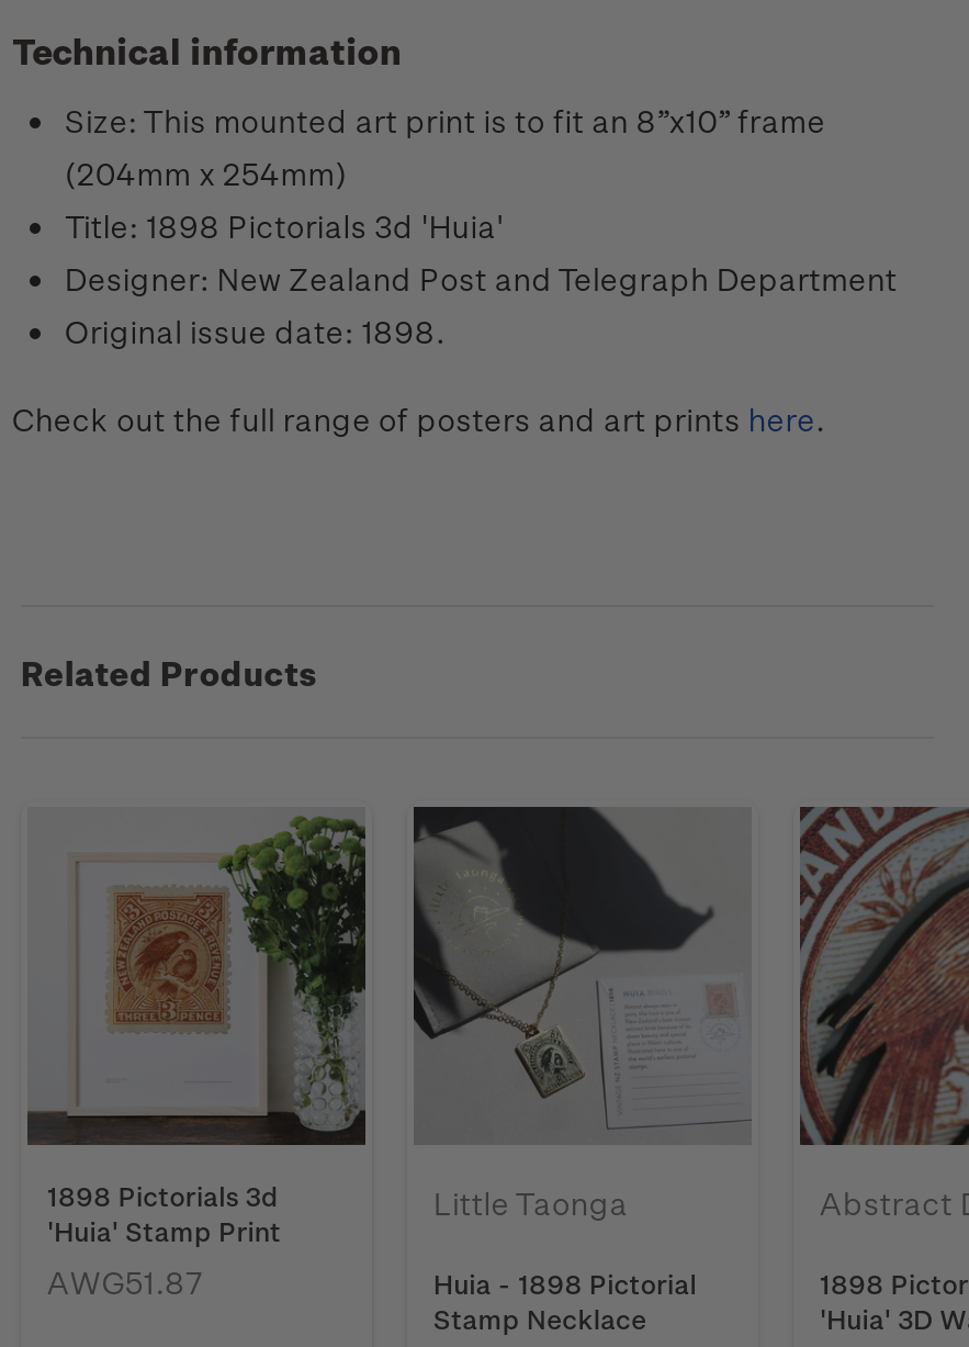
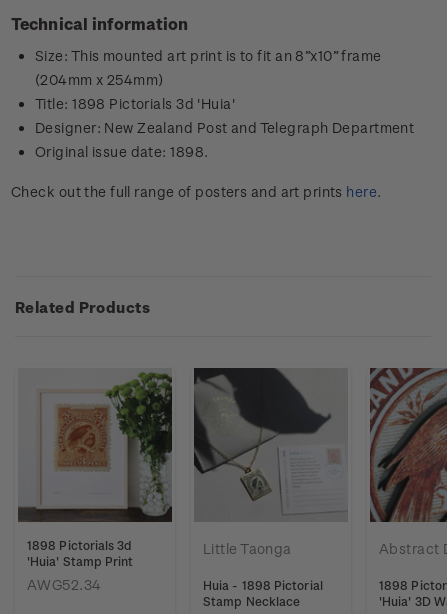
- AWG51.87
+ AWG52.34
